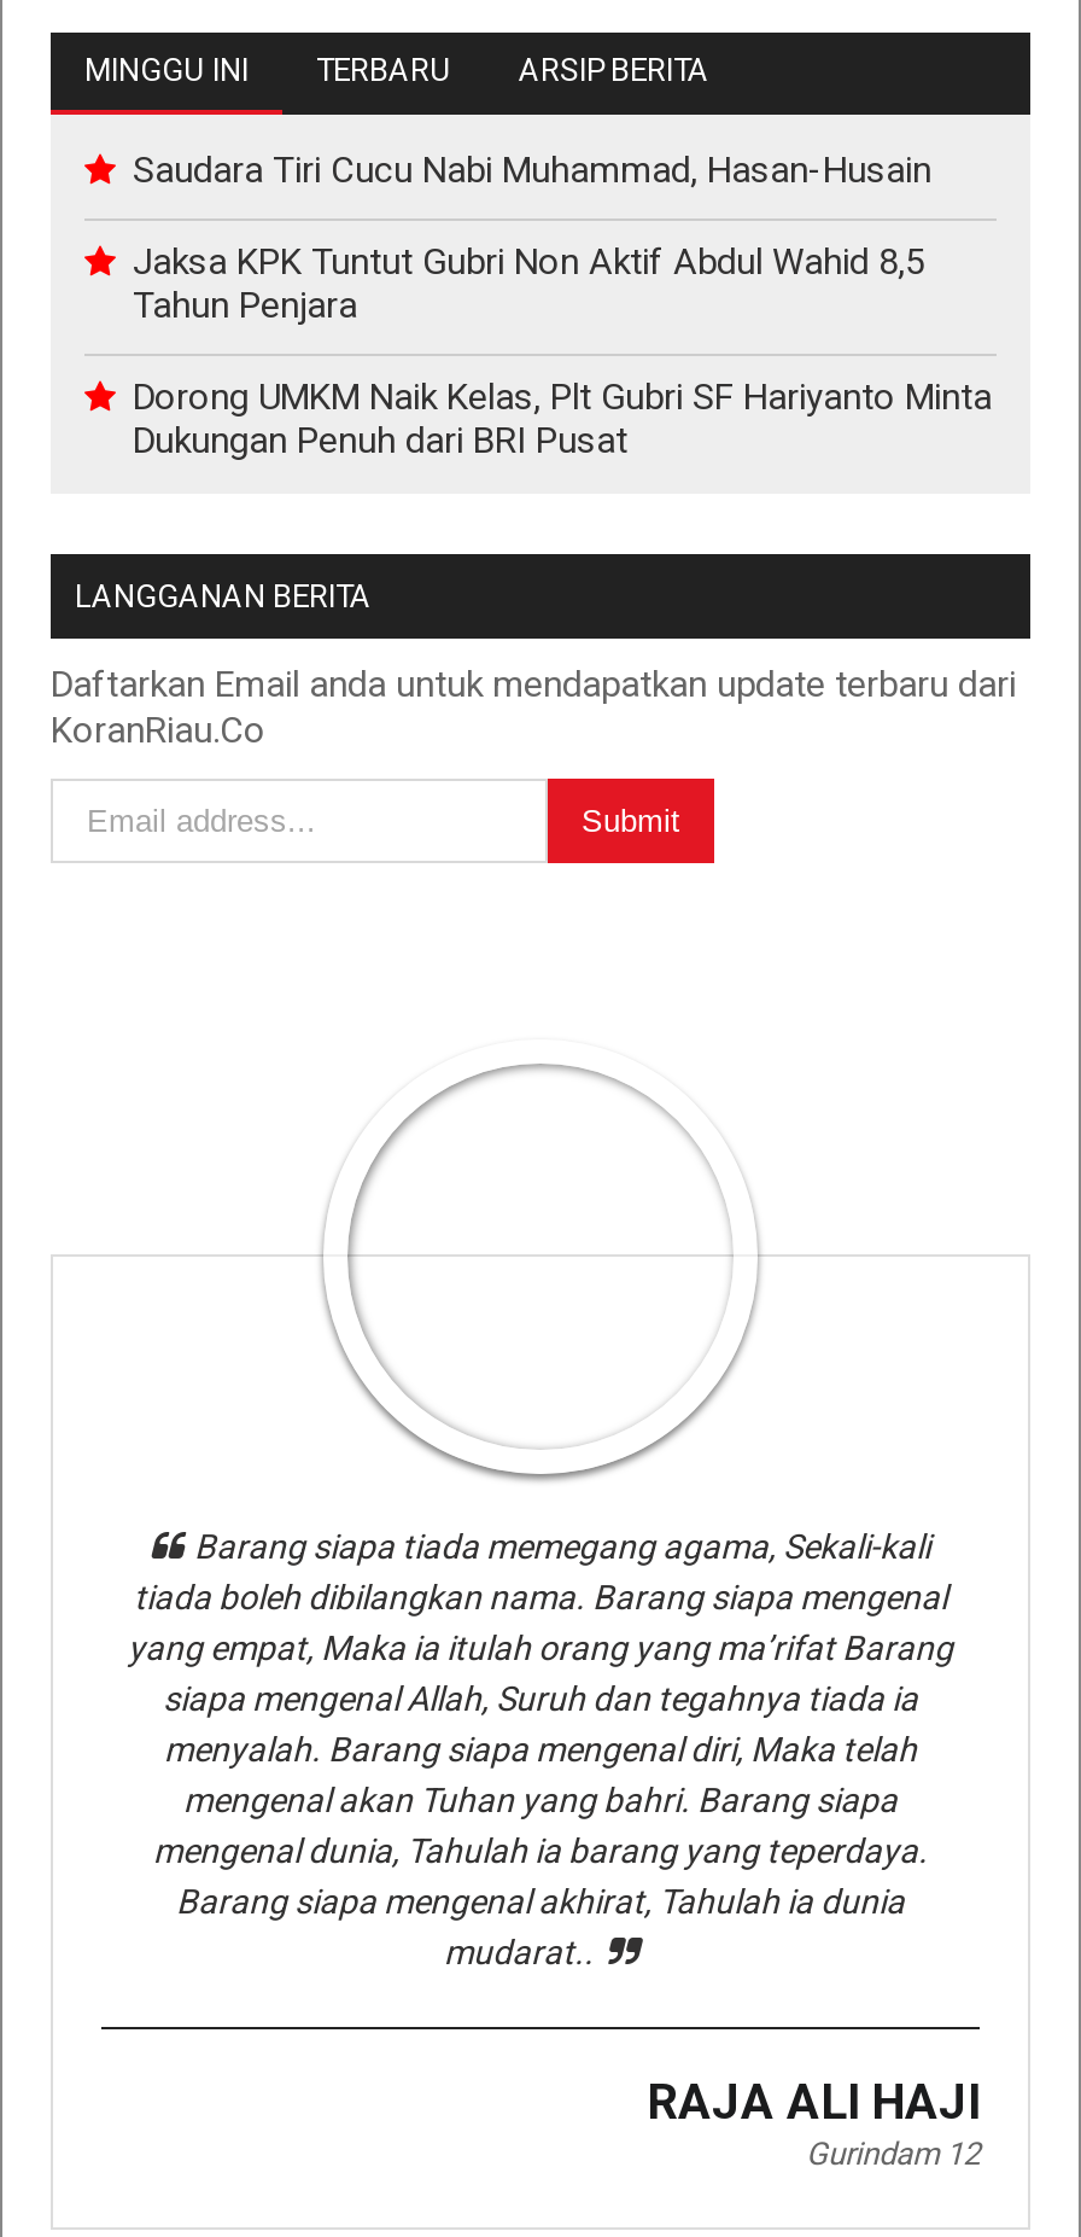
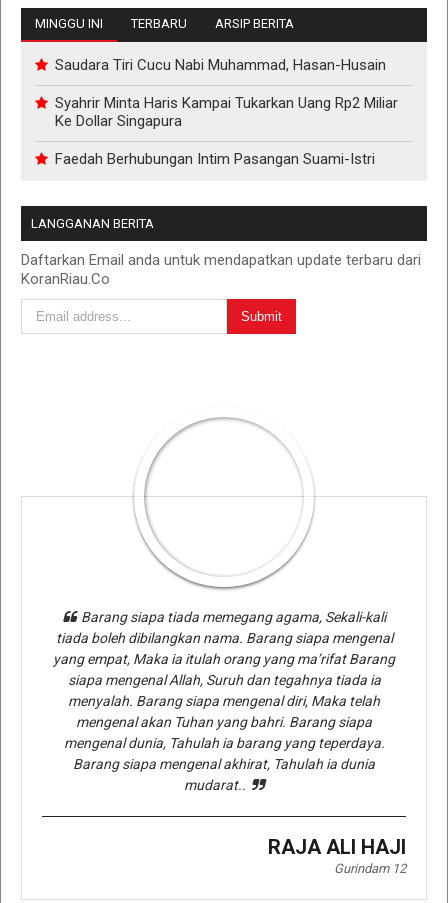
- Jaksa KPK Tuntut Gubri Non Aktif Abdul Wahid 8,5
- Tahun Penjara
+ Syahrir Minta Haris Kampai Tukarkan Uang Rp2 Miliar
+ Ke Dollar Singapura

- Dorong UMKM Naik Kelas, Plt Gubri SF Hariyanto Minta
- Dukungan Penuh dari BRI Pusat
+ Faedah Berhubungan Intim Pasangan Suami-Istri
